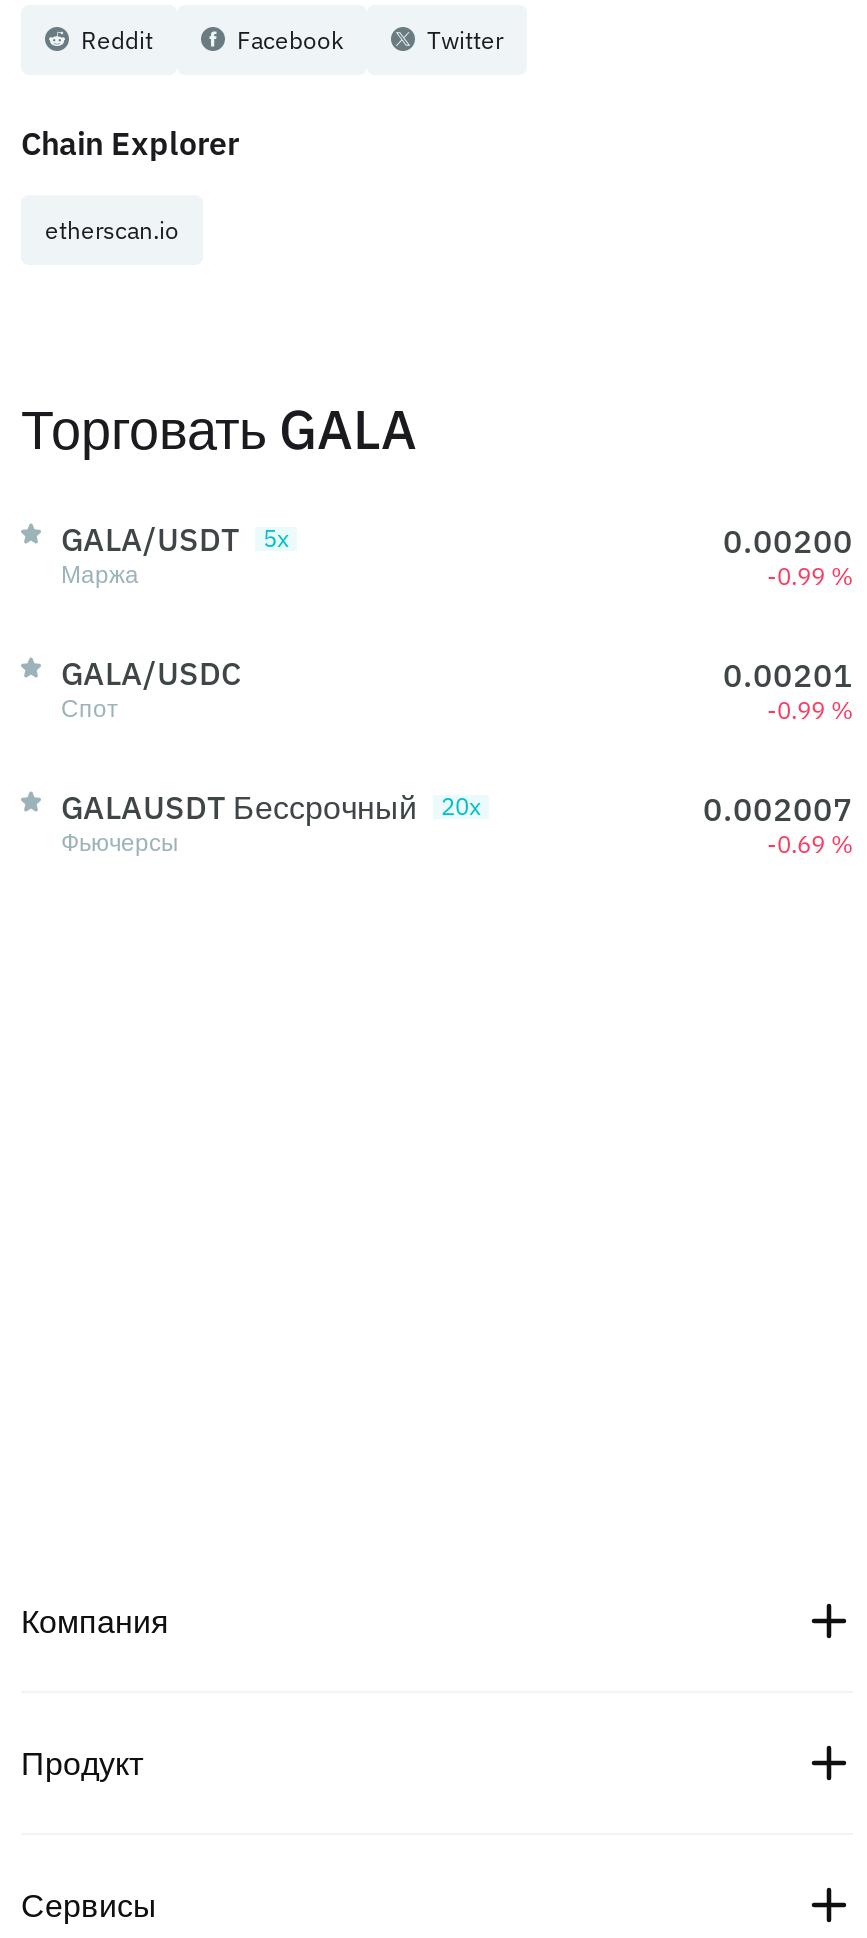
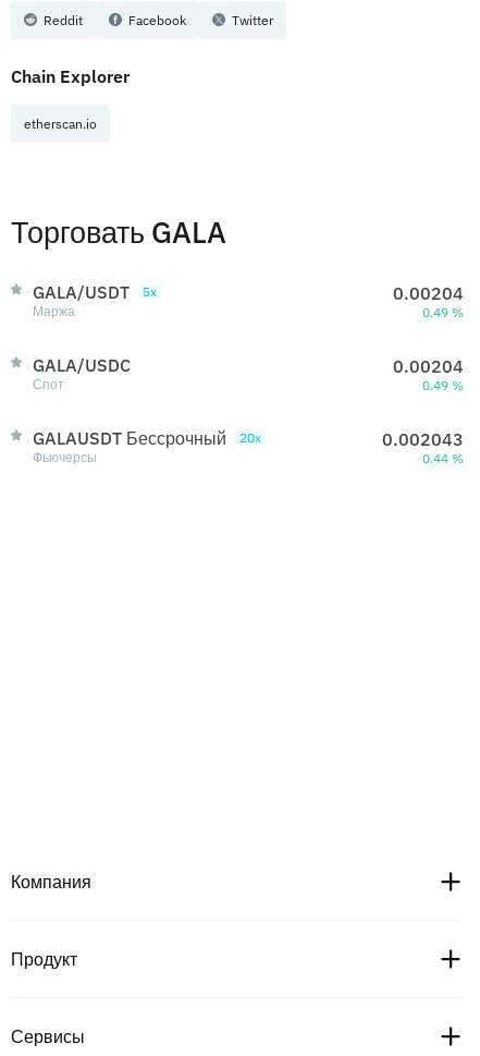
- 0.00200
+ 0.00204

- -0.99 %
+ 0.49 %

- 0.00201
+ 0.00204

- -0.99 %
+ 0.49 %

- 0.002007
+ 0.002043

- -0.69 %
+ 0.44 %
